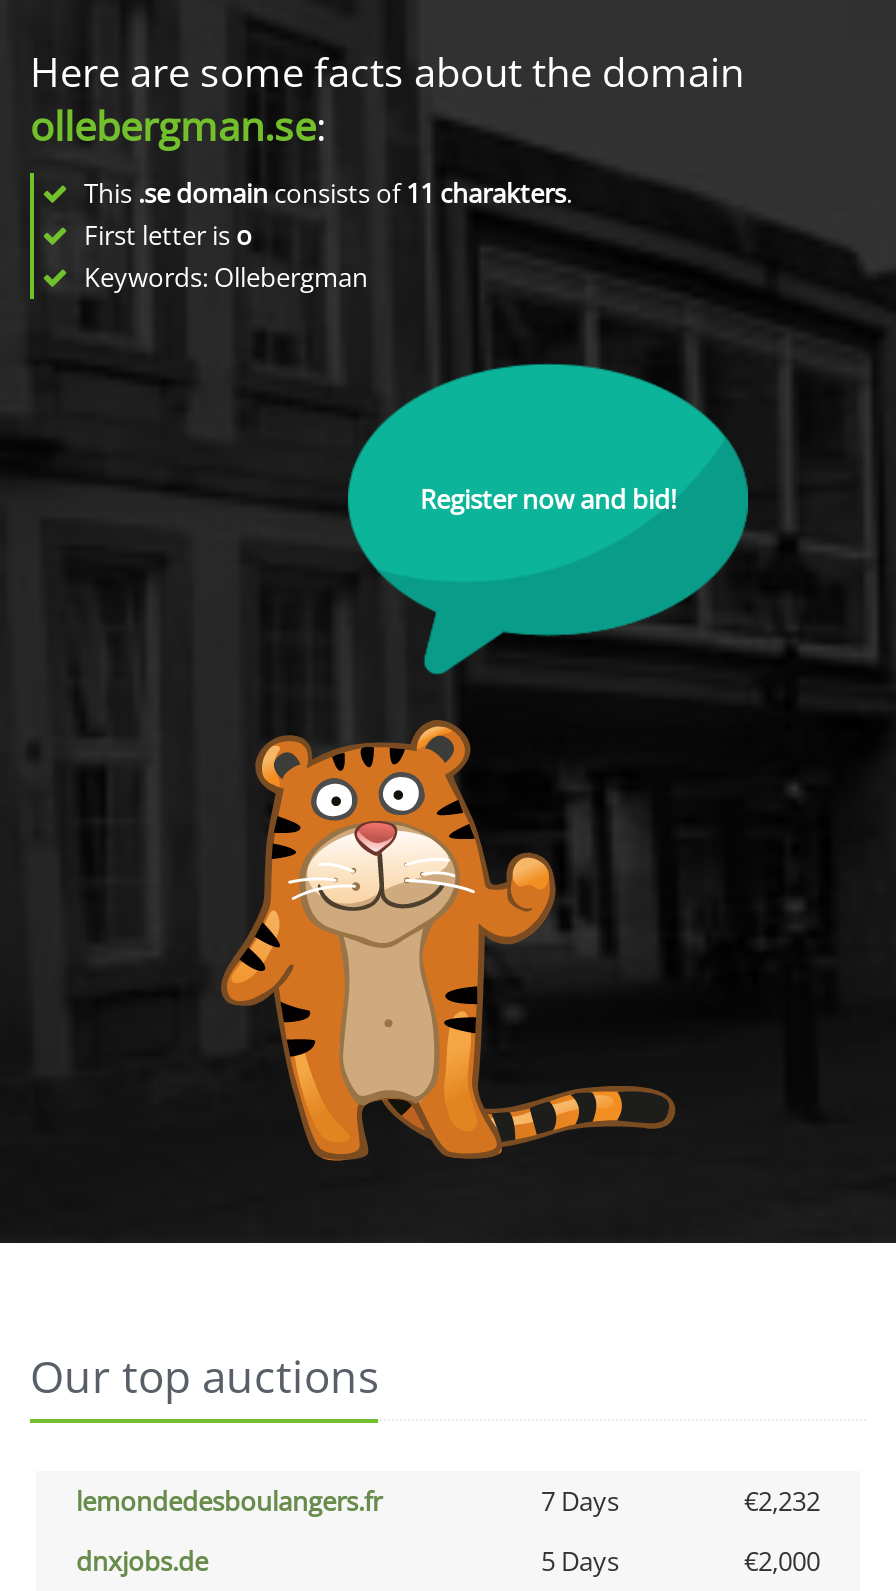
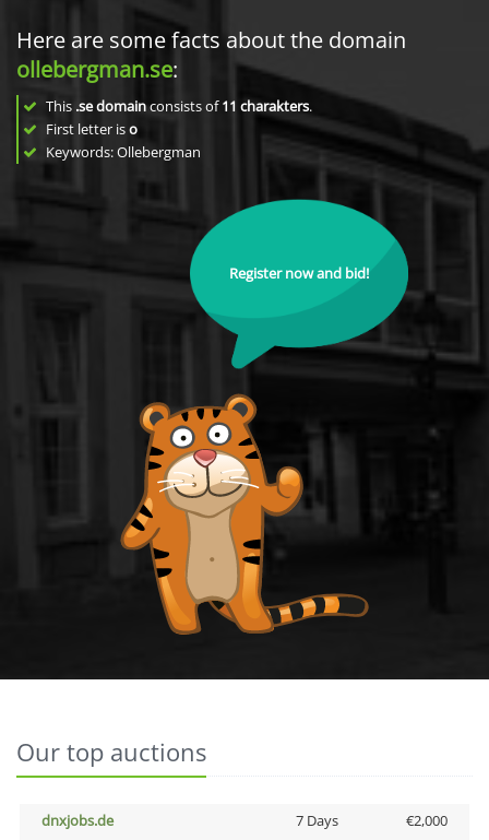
- lemondedesboulangers.fr
- 7 Days
- €2,232

- 5 Days
+ 7 Days
